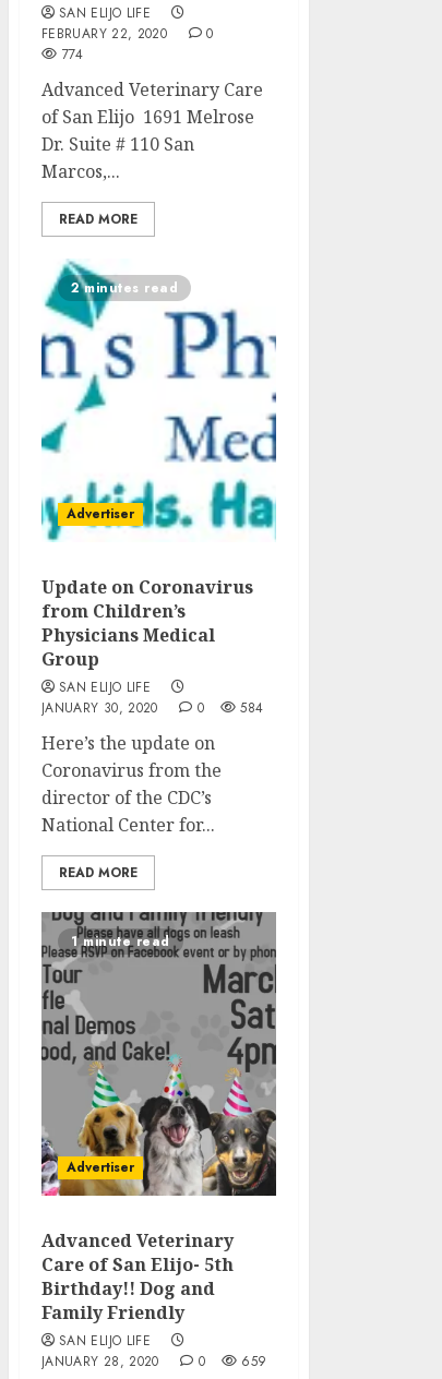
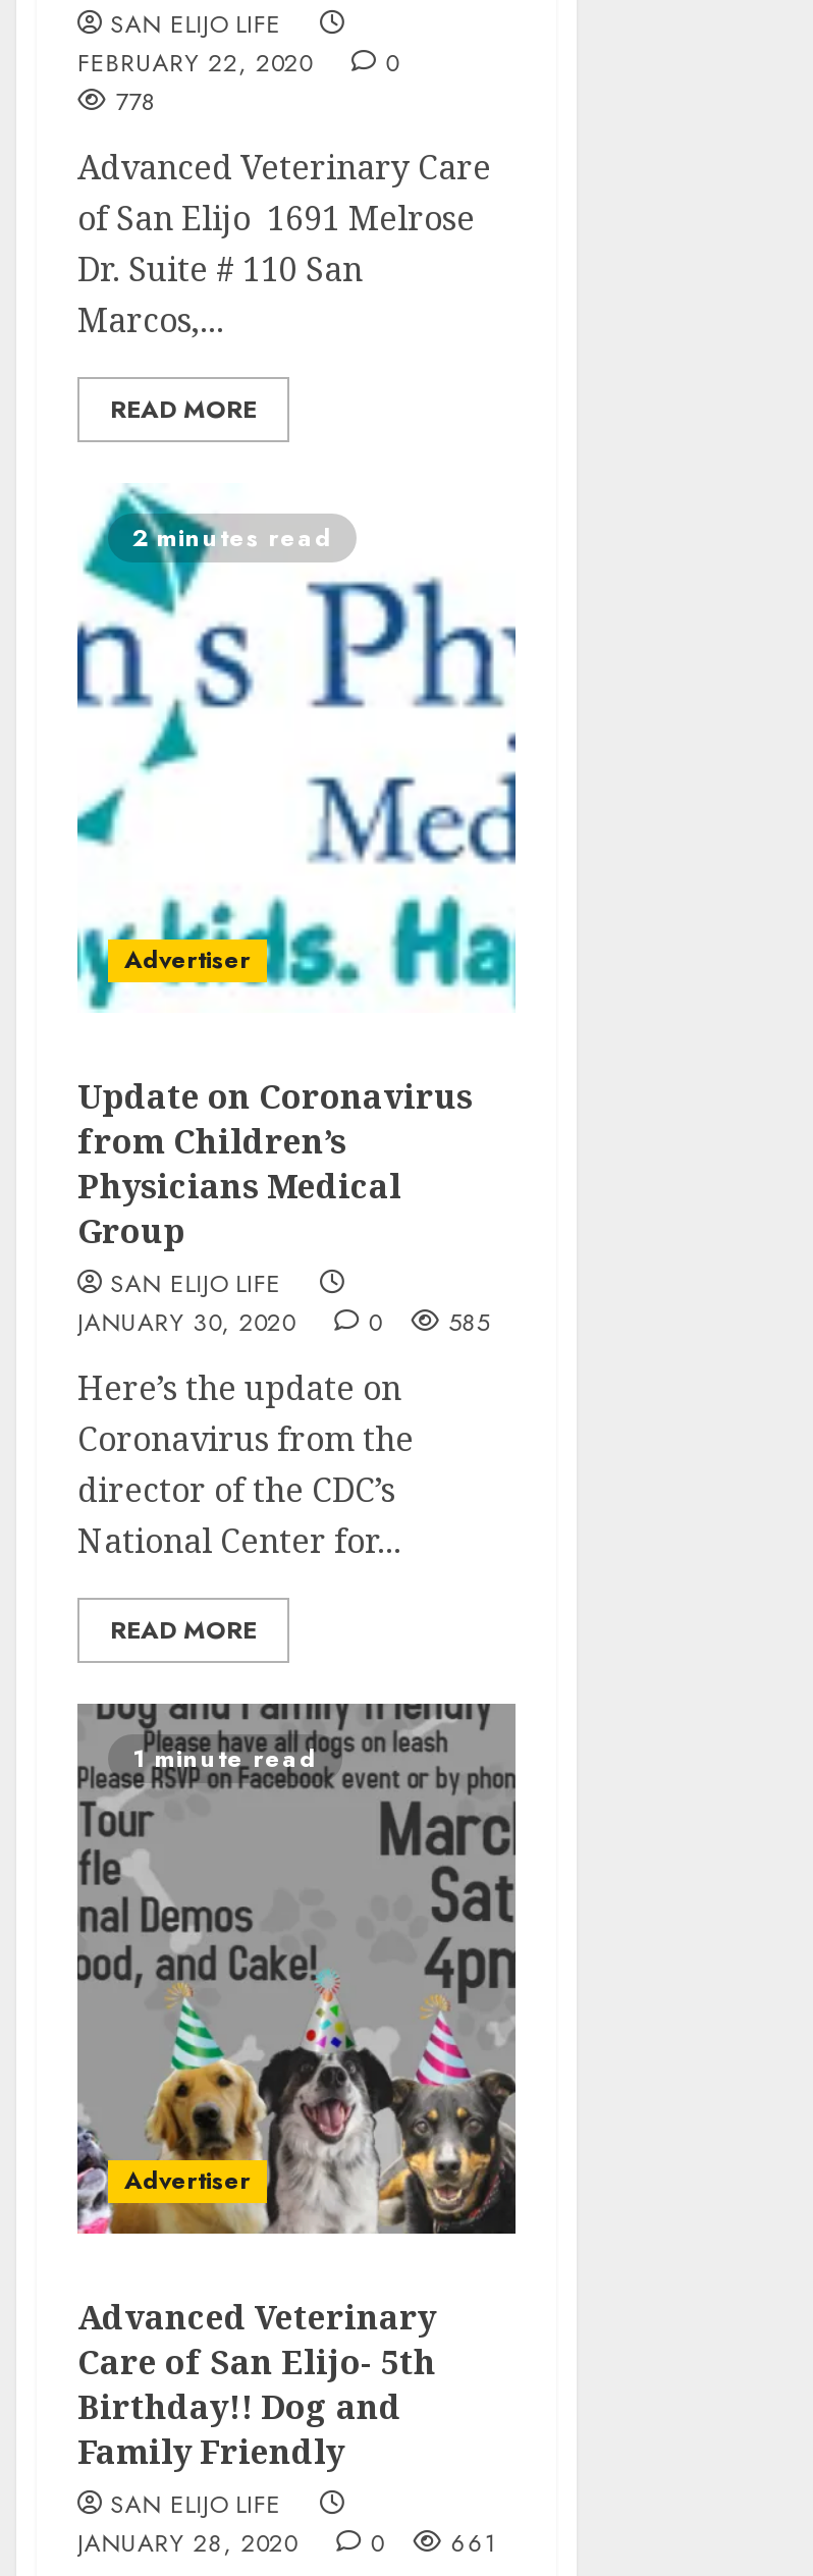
- 774
+ 778

- 0 584
+ 0 585

- 0 659
+ 0 661
